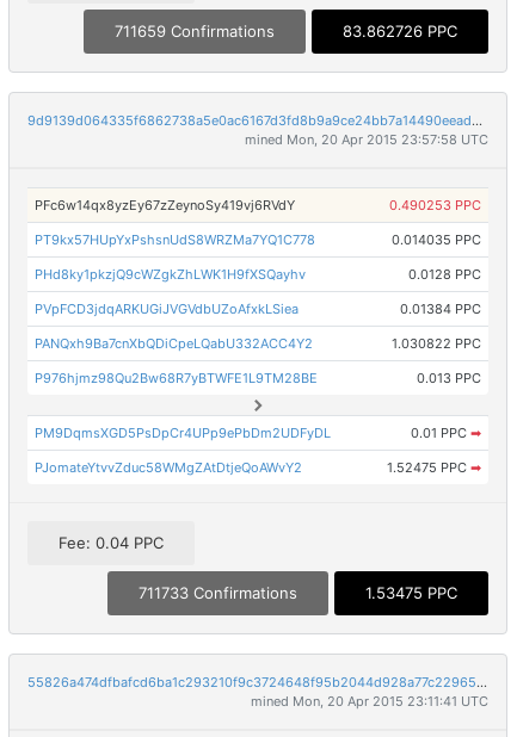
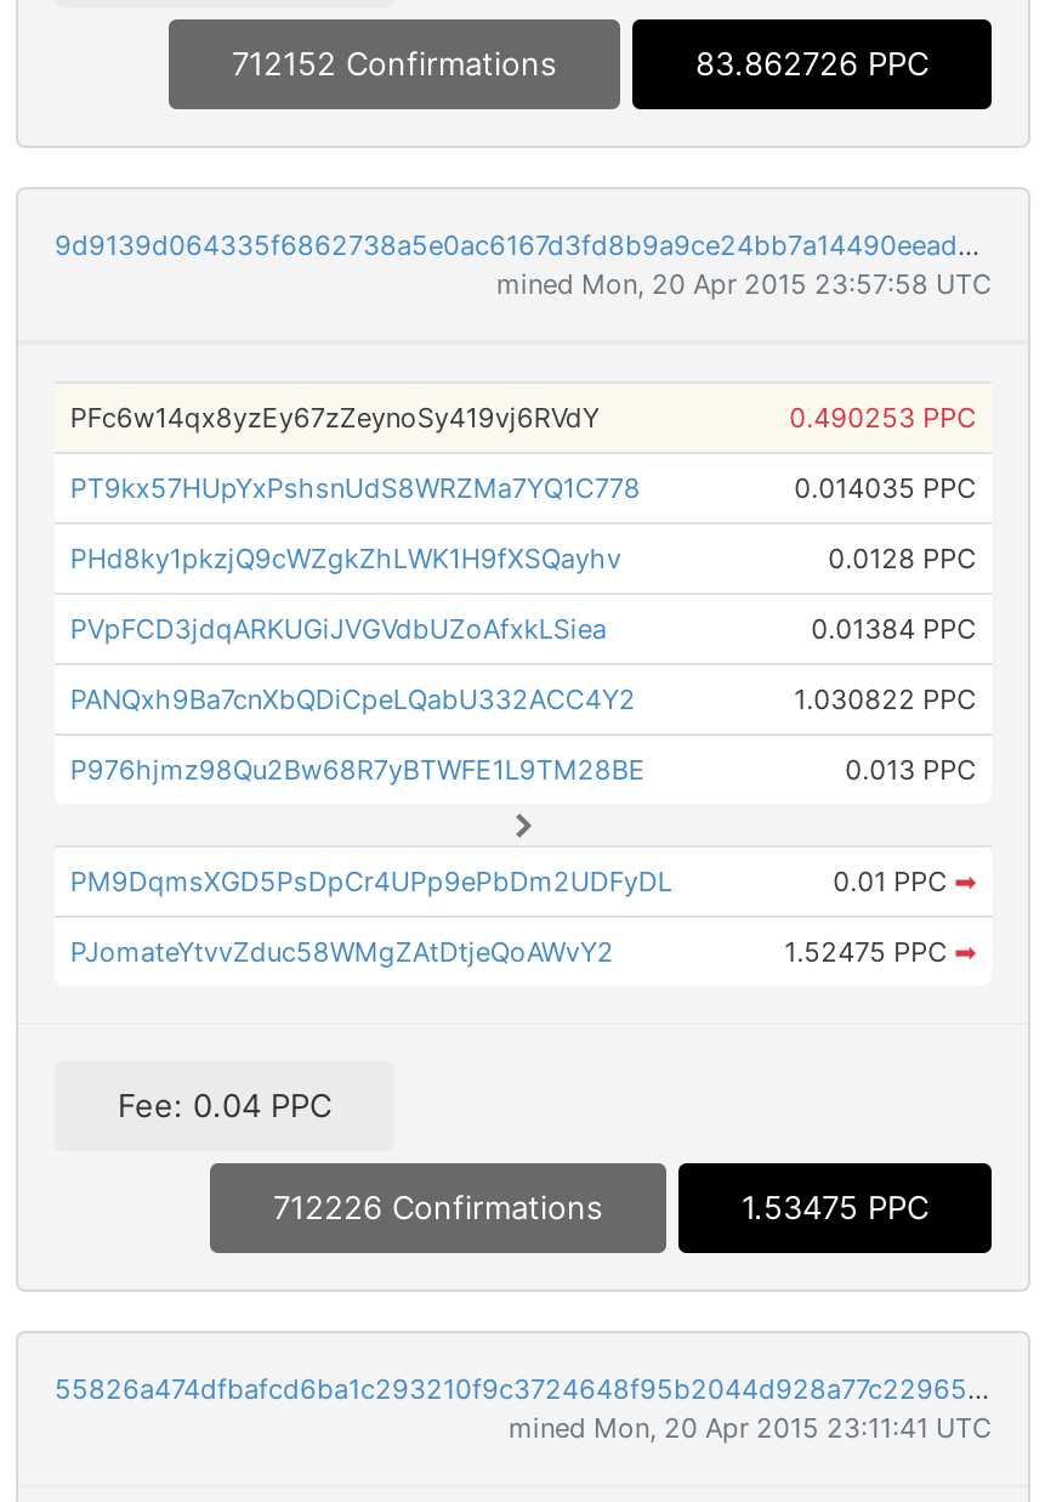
- 711659 Confirmations
+ 712152 Confirmations

- 711733 Confirmations
+ 712226 Confirmations
